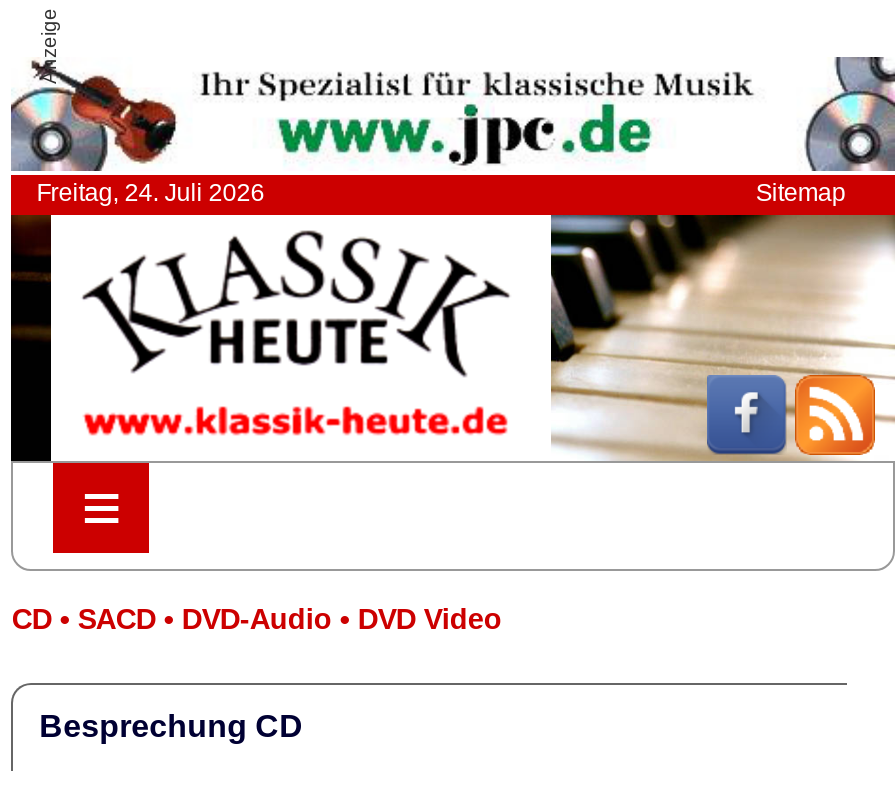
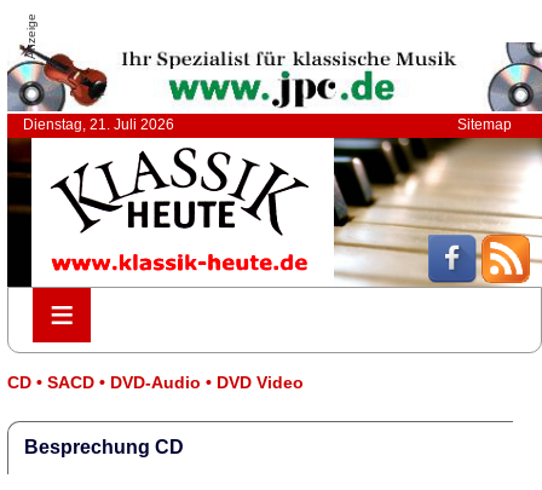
- Freitag, 24. Juli 2026
+ Dienstag, 21. Juli 2026
